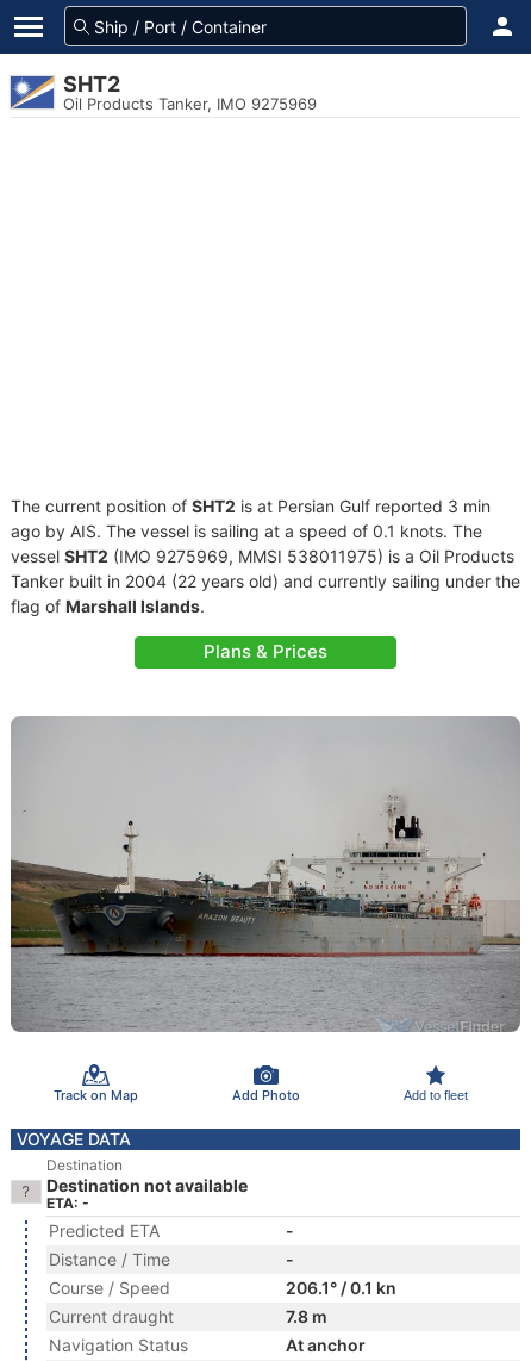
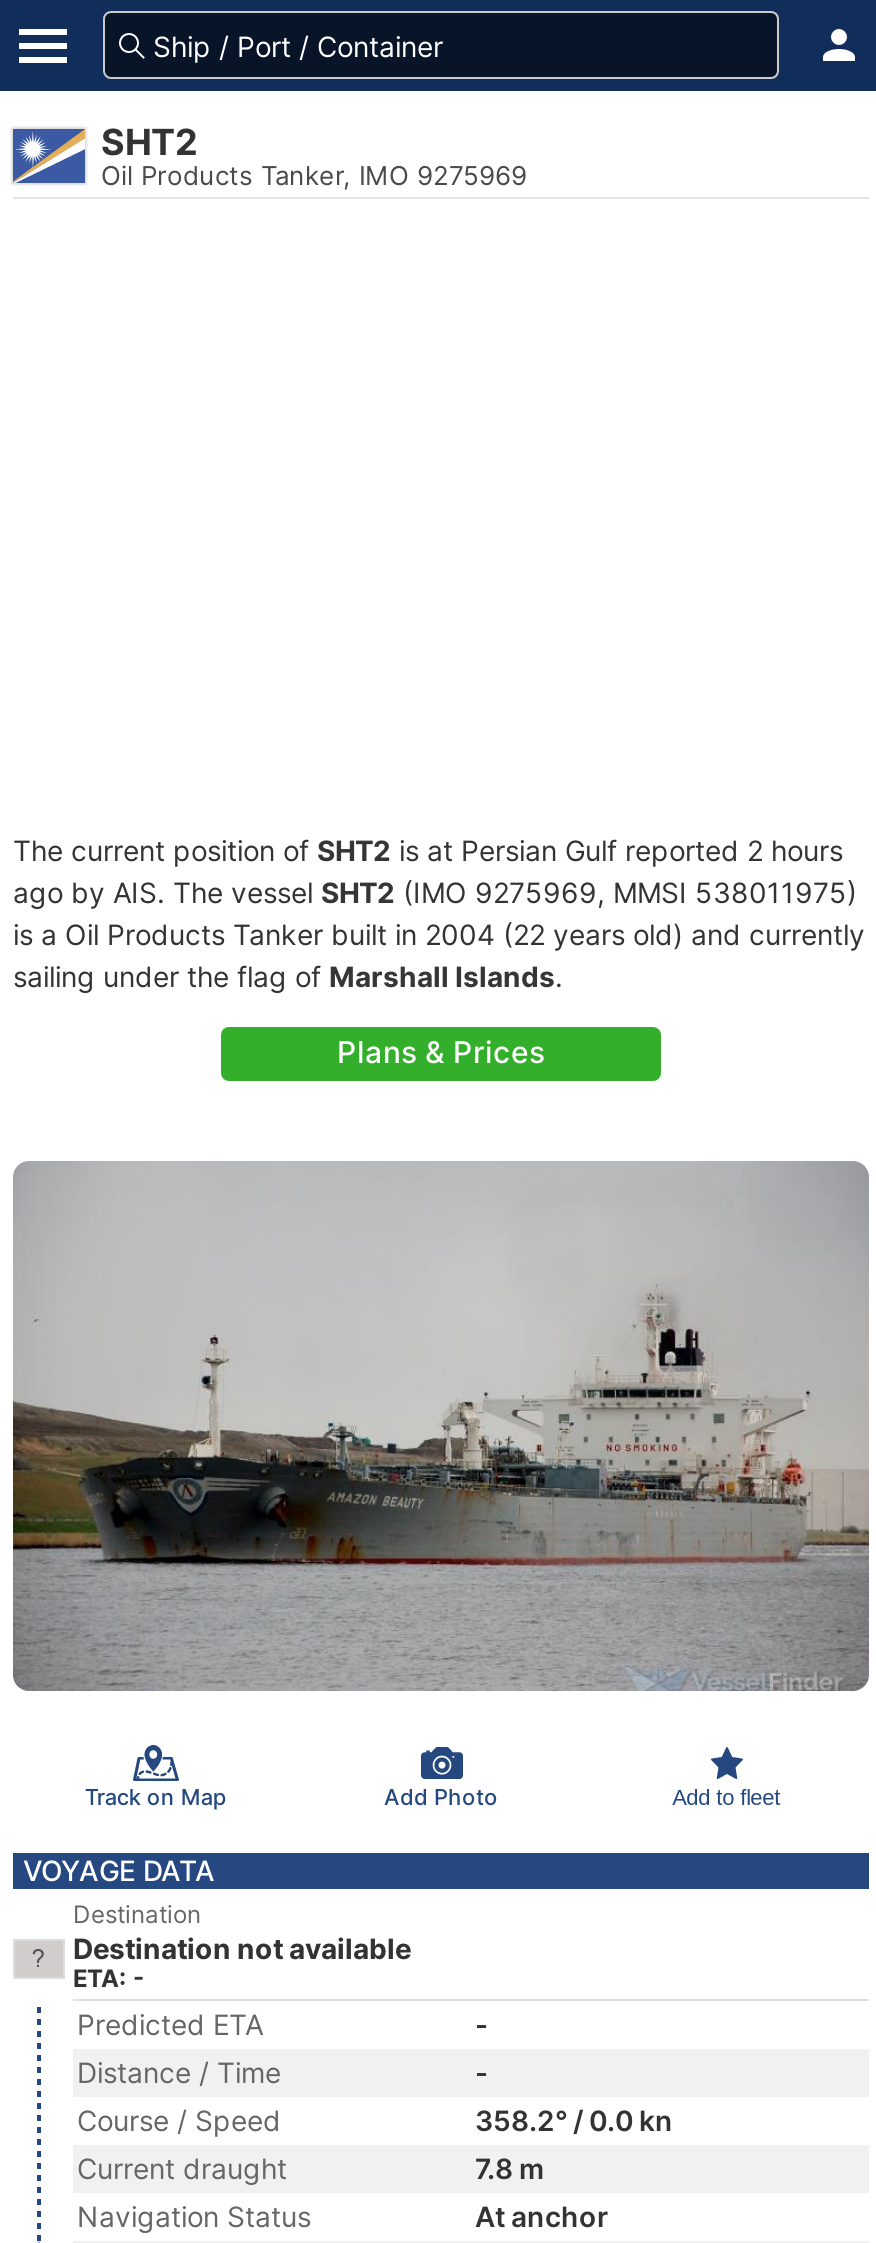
- The current position of SHT2 is at Persian Gulf reported 3 min
- ago by AIS. The vessel is sailing at a speed of 0.1 knots. The
- vessel SHT2 (IMO 9275969, MMSI 538011975) is a Oil Products
- Tanker built in 2004 (22 years old) and currently sailing under the
- flag of Marshall Islands.
+ The current position of SHT2 is at Persian Gulf reported 2 hours
+ ago by AIS. The vessel SHT2 (IMO 9275969, MMSI 538011975)
+ is a Oil Products Tanker built in 2004 (22 years old) and currently
+ sailing under the flag of Marshall Islands.

- 206.1° / 0.1 kn
+ 358.2° / 0.0 kn
